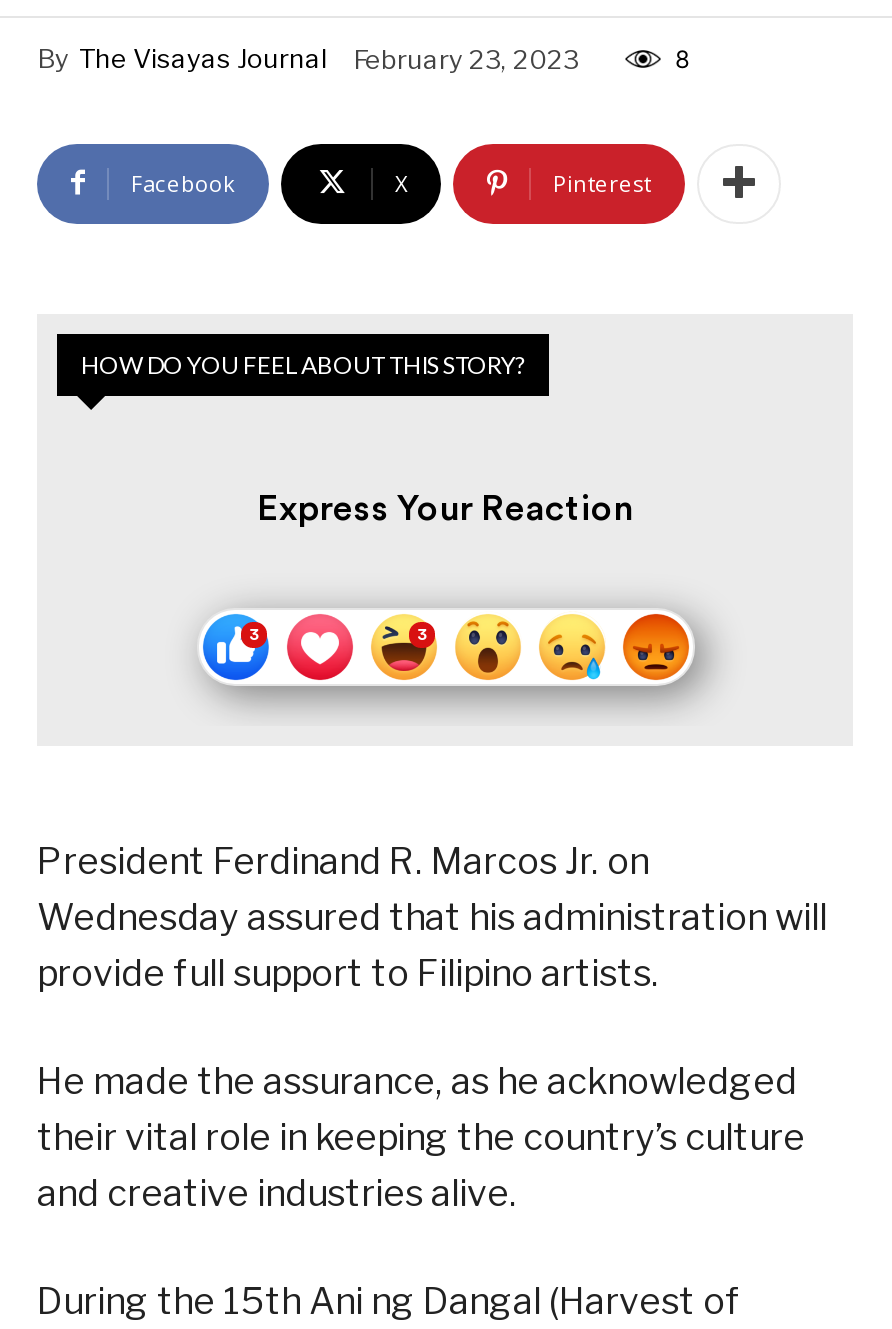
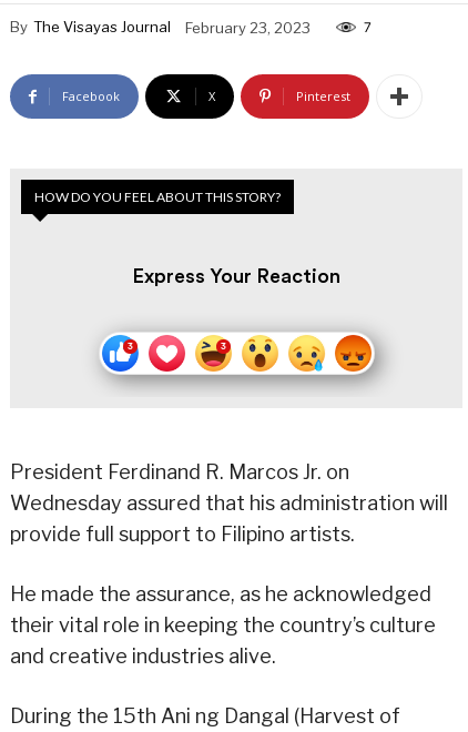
- 8
+ 7
